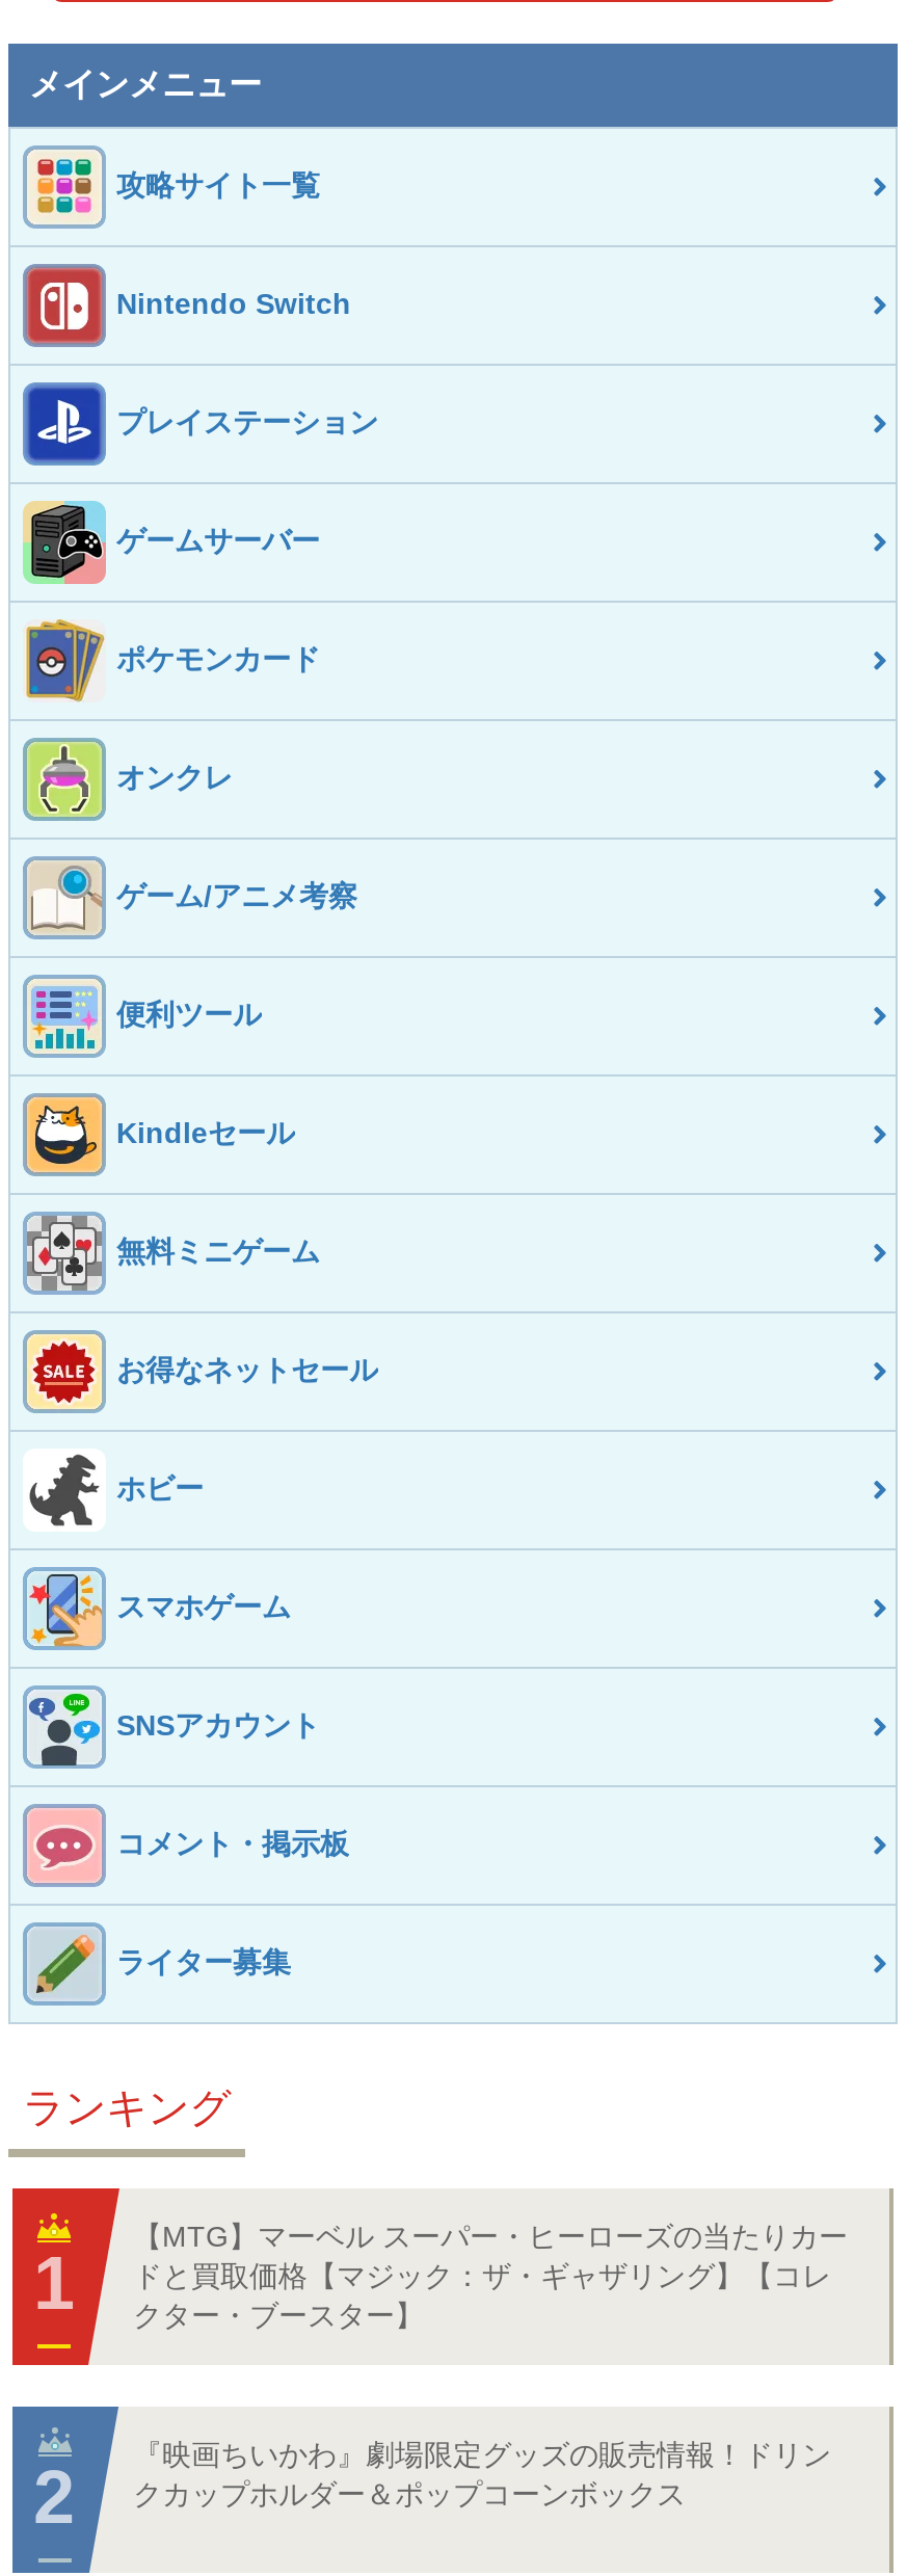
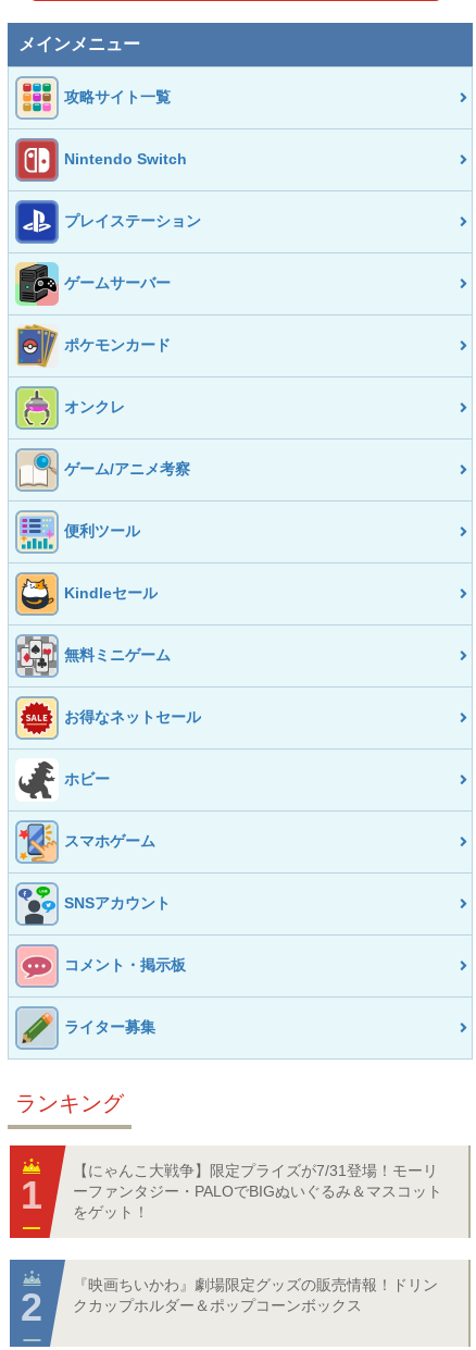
- 【MTG】マーベル スーパー・ヒーローズの当たりカー
- ドと買取価格【マジック：ザ・ギャザリング】【コレ
- クター・ブースター】
+ 【にゃんこ大戦争】限定プライズが7/31登場！モーリ
+ ーファンタジー・PALOでBIGぬいぐるみ＆マスコット
+ をゲット！
